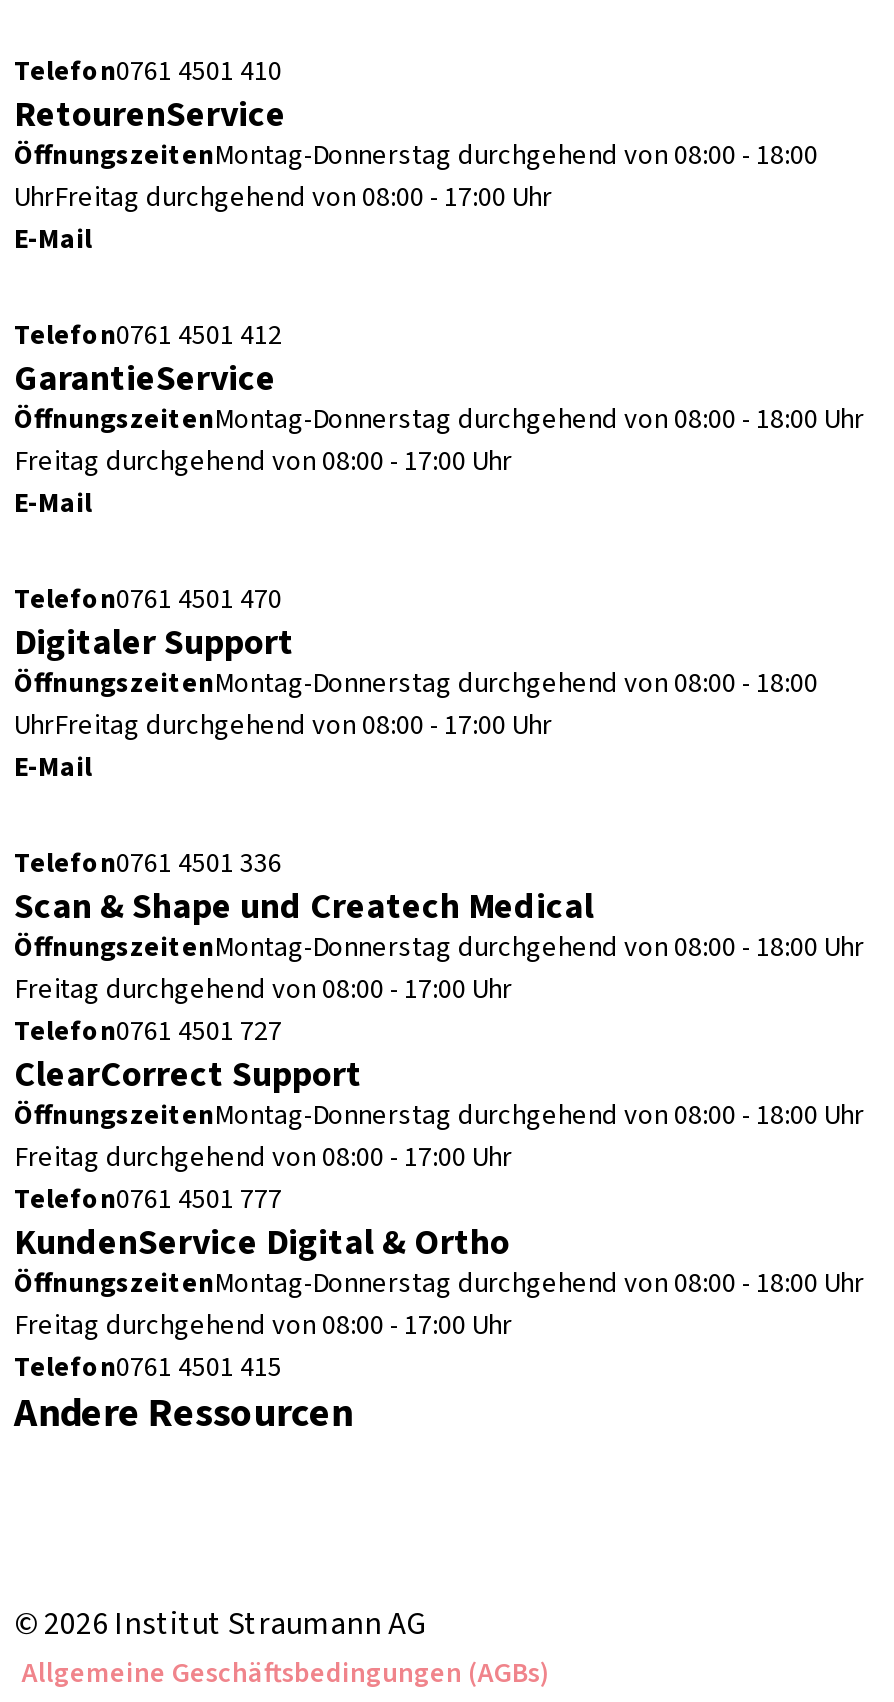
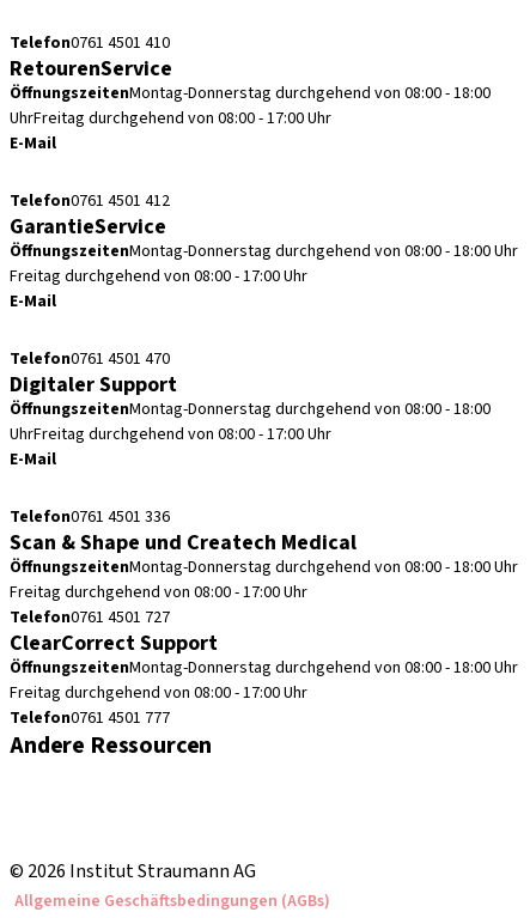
- KundenService Digital & Ortho
- ÖffnungszeitenMontag-Donnerstag durchgehend von 08:00 - 18:00 Uhr
- Freitag durchgehend von 08:00 - 17:00 Uhr
- Telefon0761 4501 415
